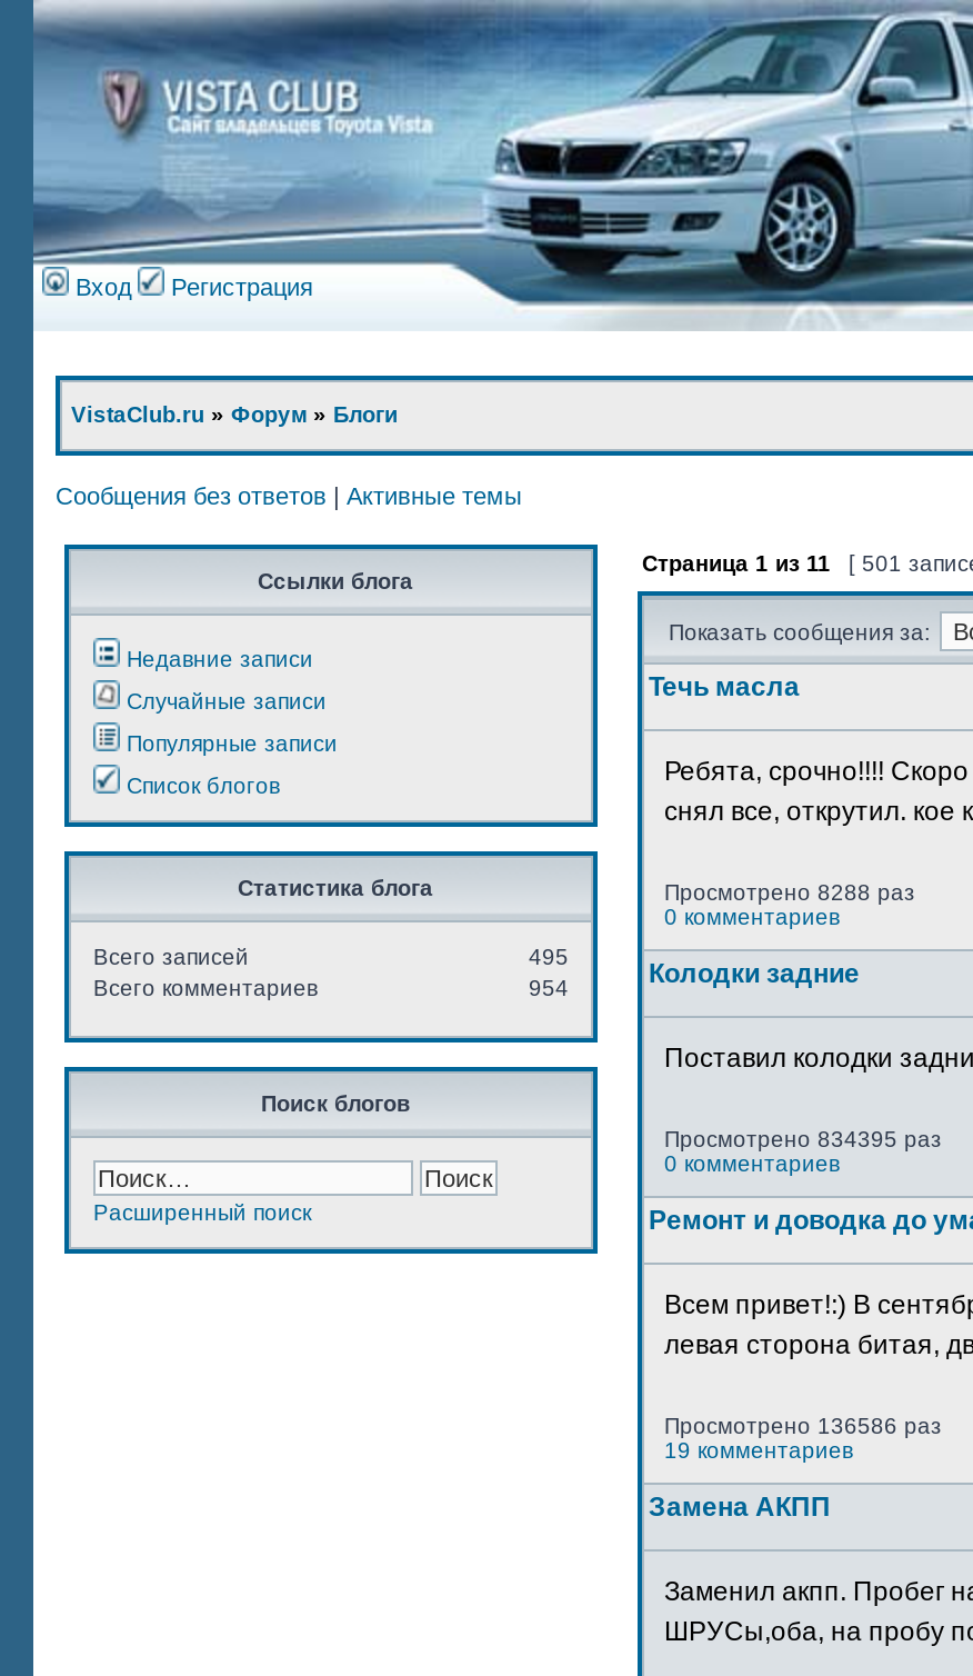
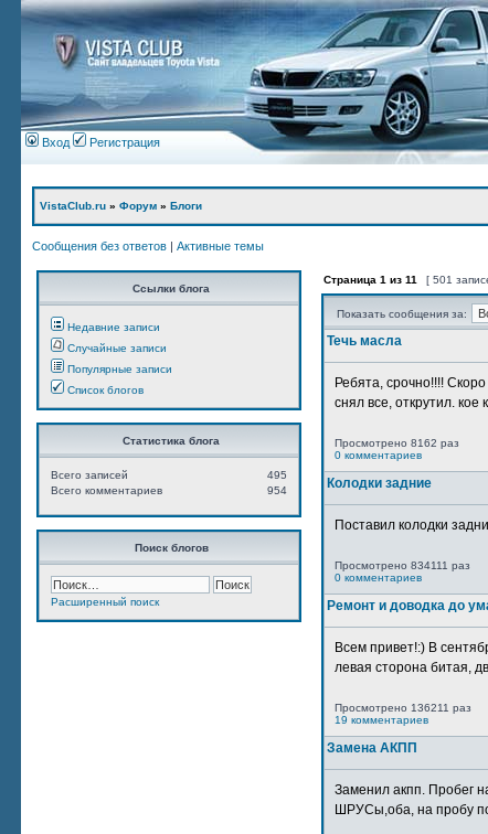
- Просмотрено 8288 раз
+ Просмотрено 8162 раз

- Просмотрено 834395 раз
+ Просмотрено 834111 раз

- Просмотрено 136586 раз
+ Просмотрено 136211 раз
